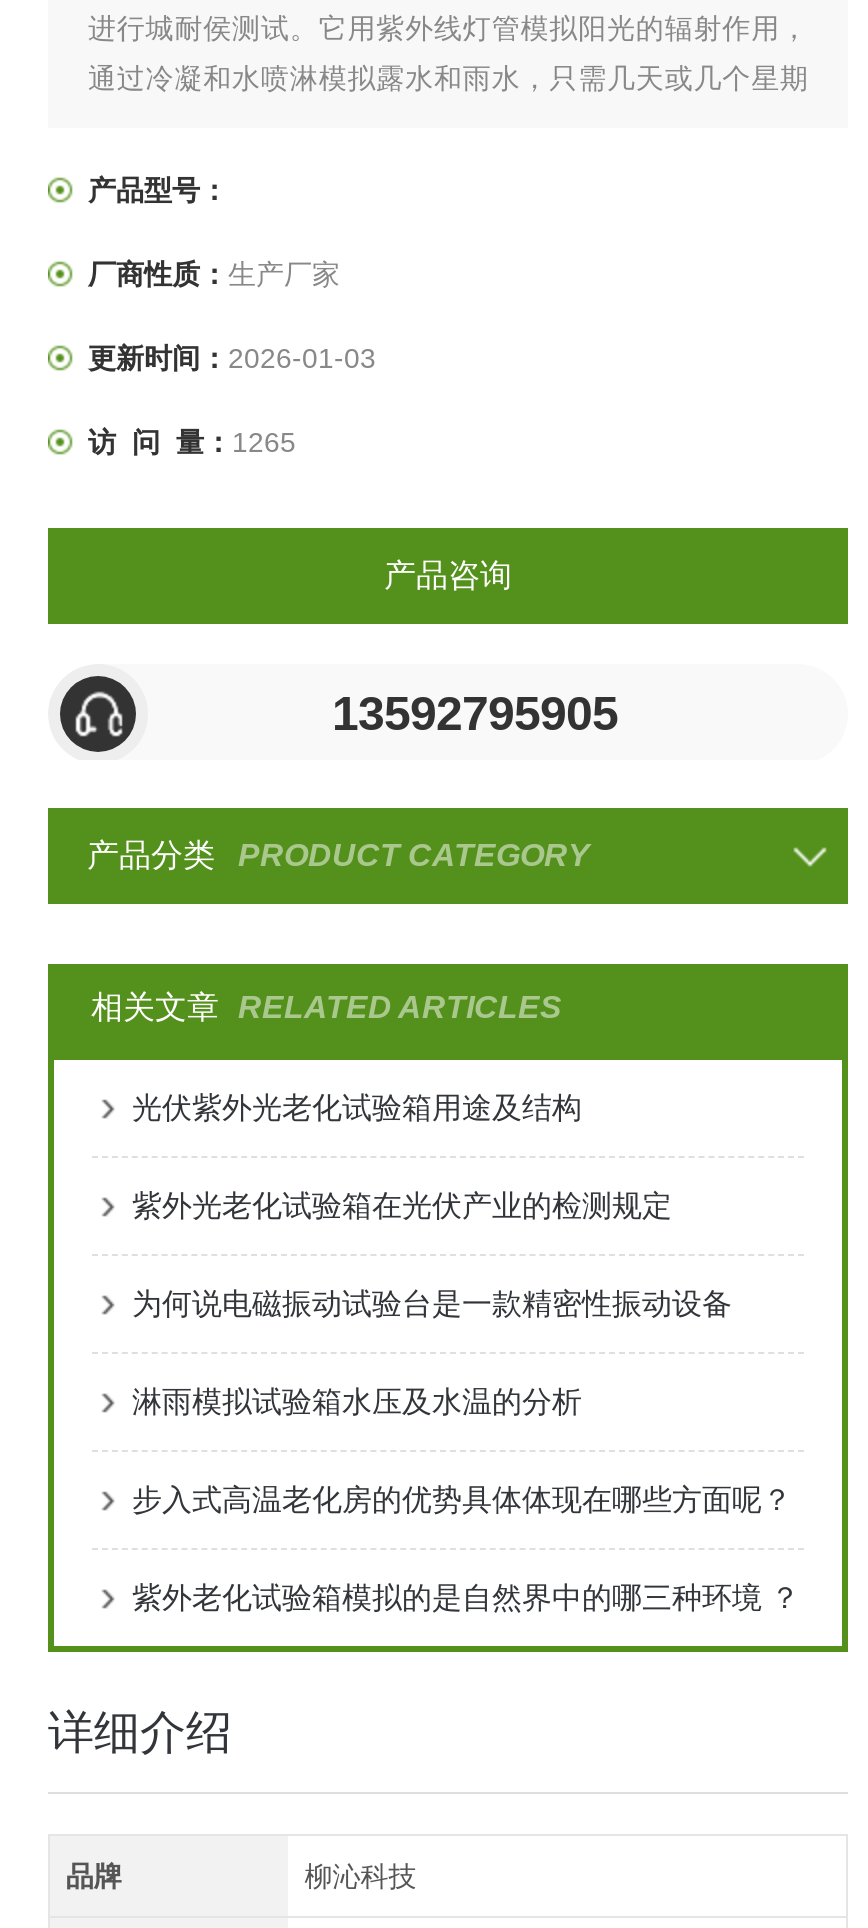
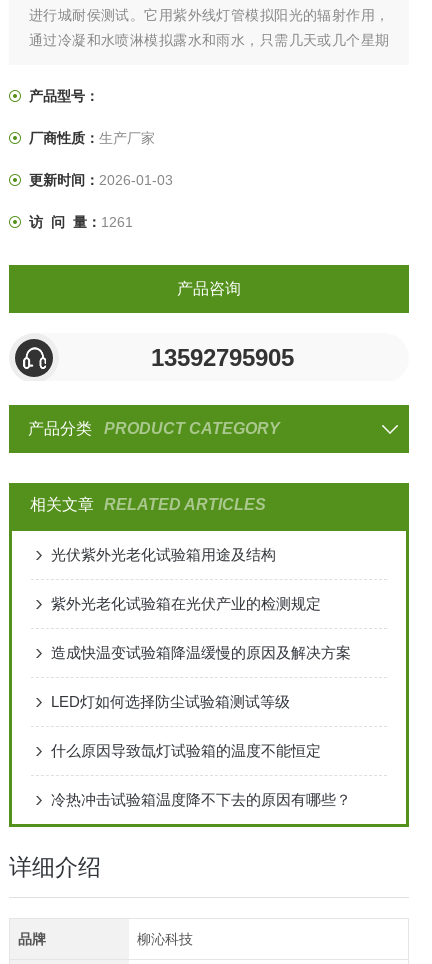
- 访 问 量：1265
+ 访 问 量：1261

- 为何说电磁振动试验台是一款精密性振动设备
+ 造成快温变试验箱降温缓慢的原因及解决方案

- 淋雨模拟试验箱水压及水温的分析
+ LED灯如何选择防尘试验箱测试等级

- 步入式高温老化房的优势具体体现在哪些方面呢？
+ 什么原因导致氙灯试验箱的温度不能恒定

- 紫外老化试验箱模拟的是自然界中的哪三种环境 ？
+ 冷热冲击试验箱温度降不下去的原因有哪些？
